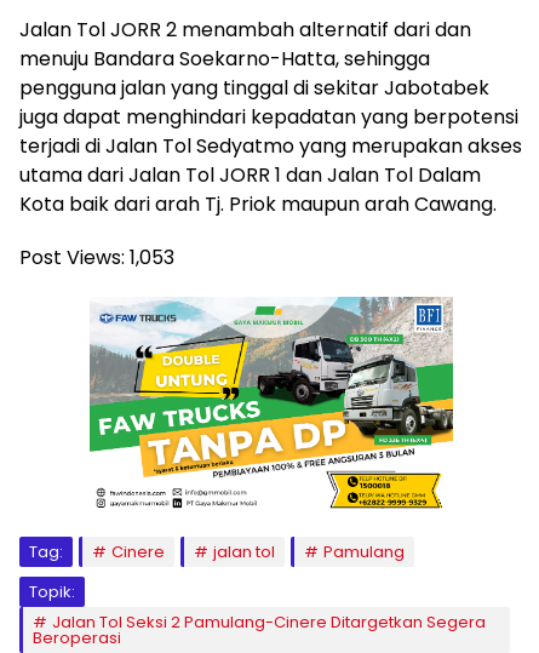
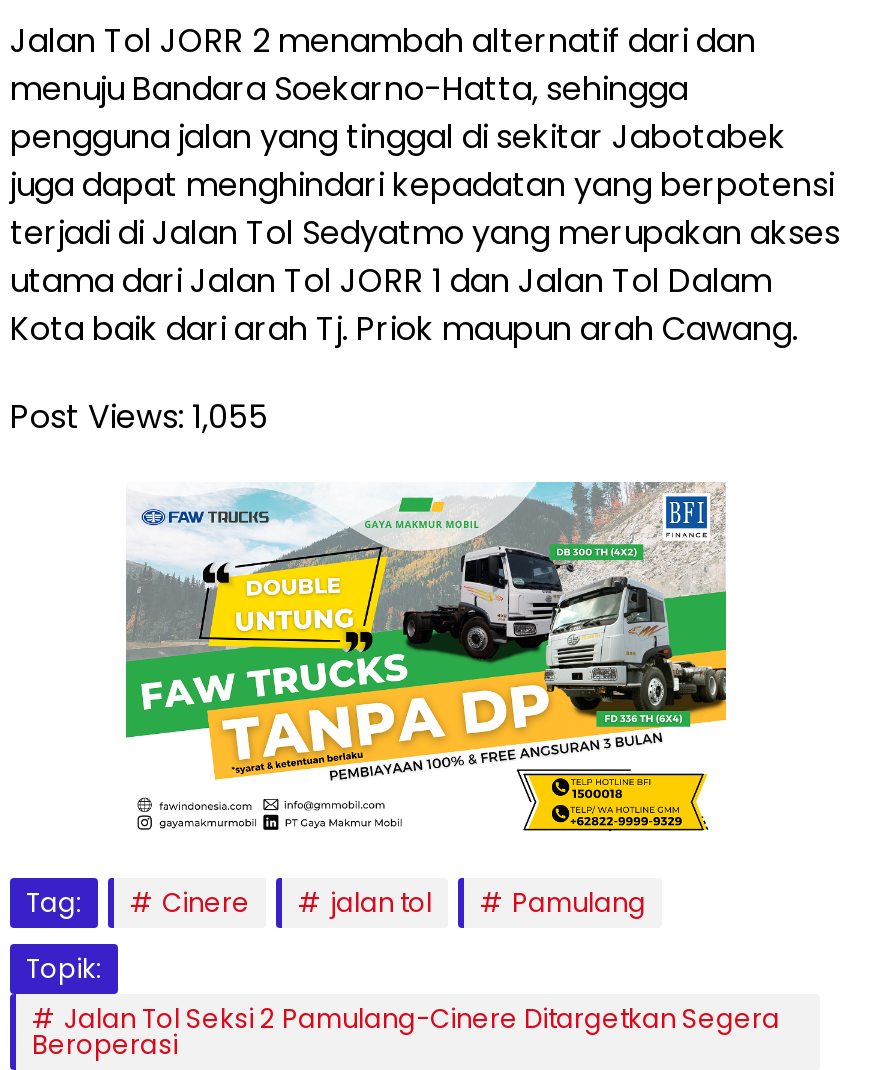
- Post Views: 1,053
+ Post Views: 1,055
